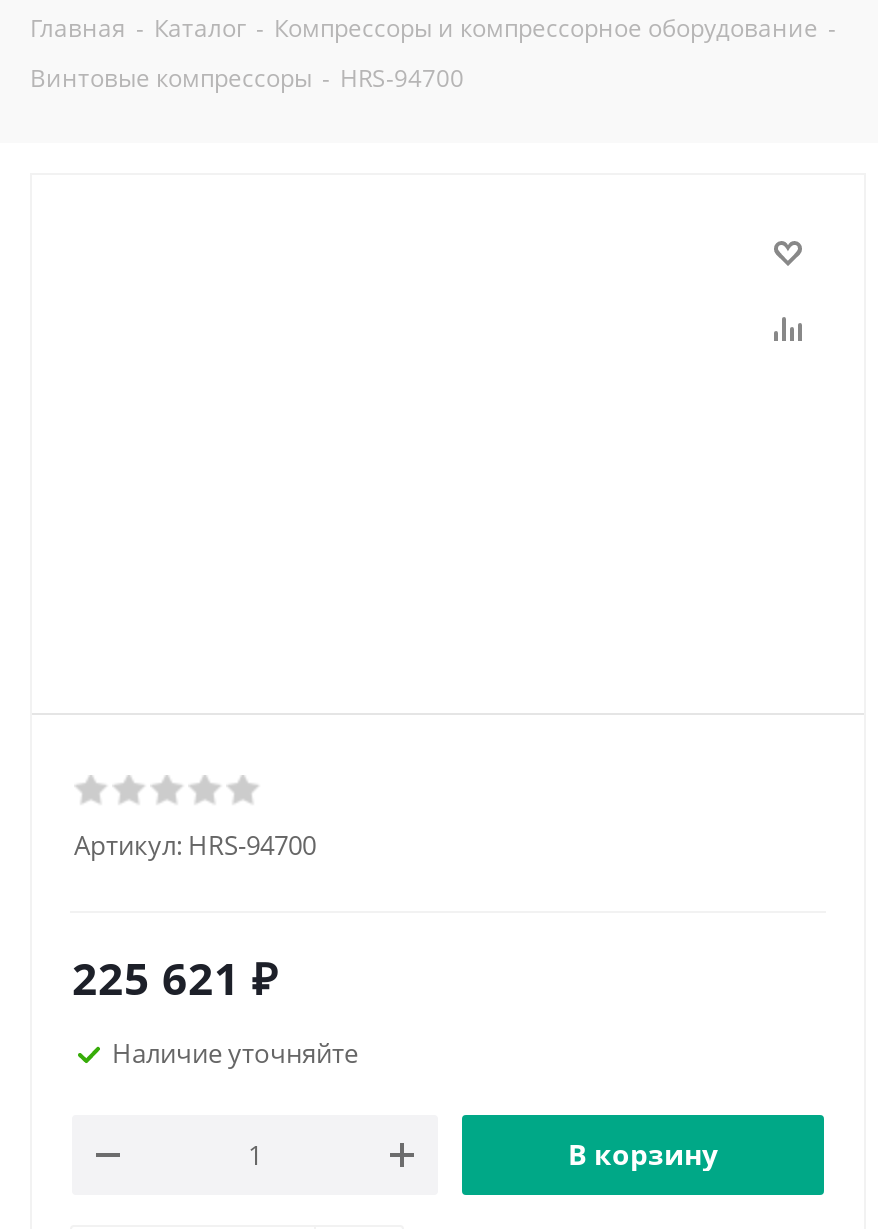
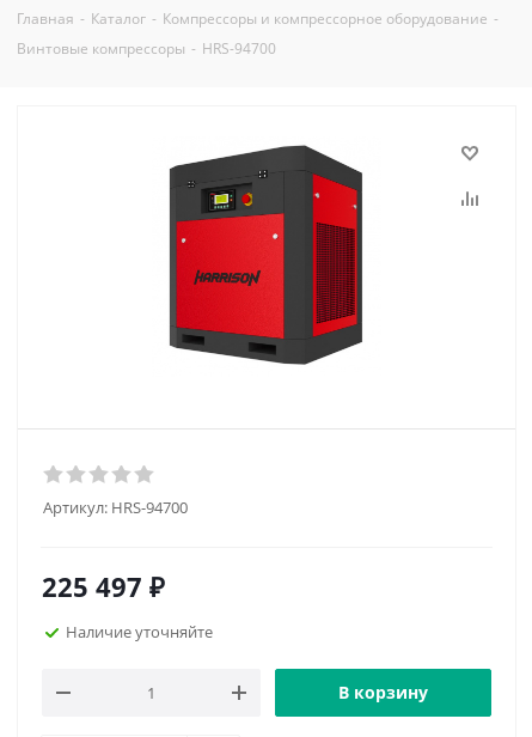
+ [image]

- 225 621 ₽
+ 225 497 ₽
